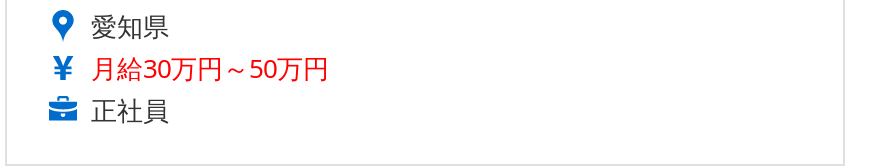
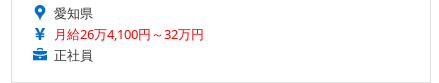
- 月給30万円～50万円
+ 月給26万4,100円～32万円
